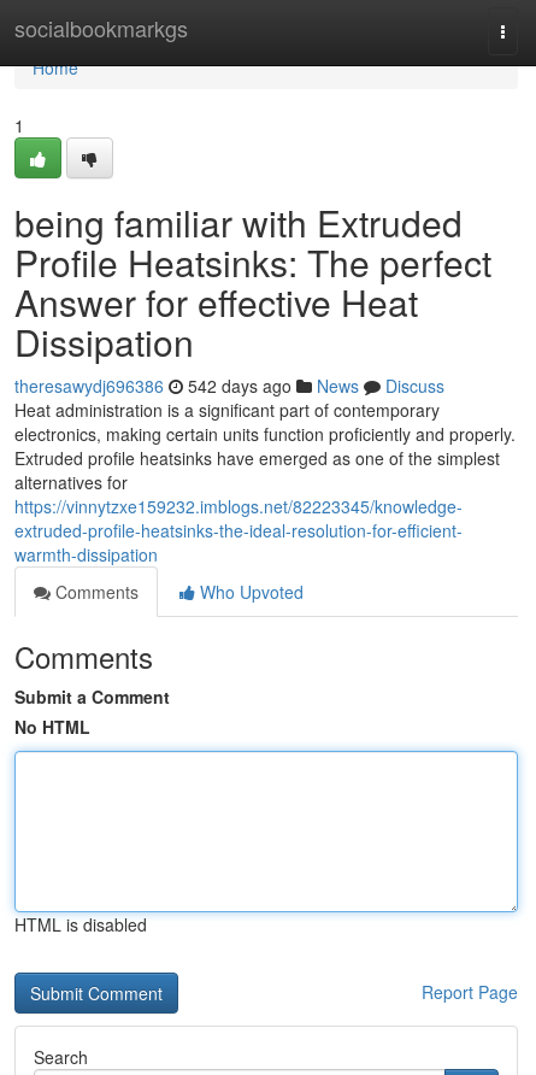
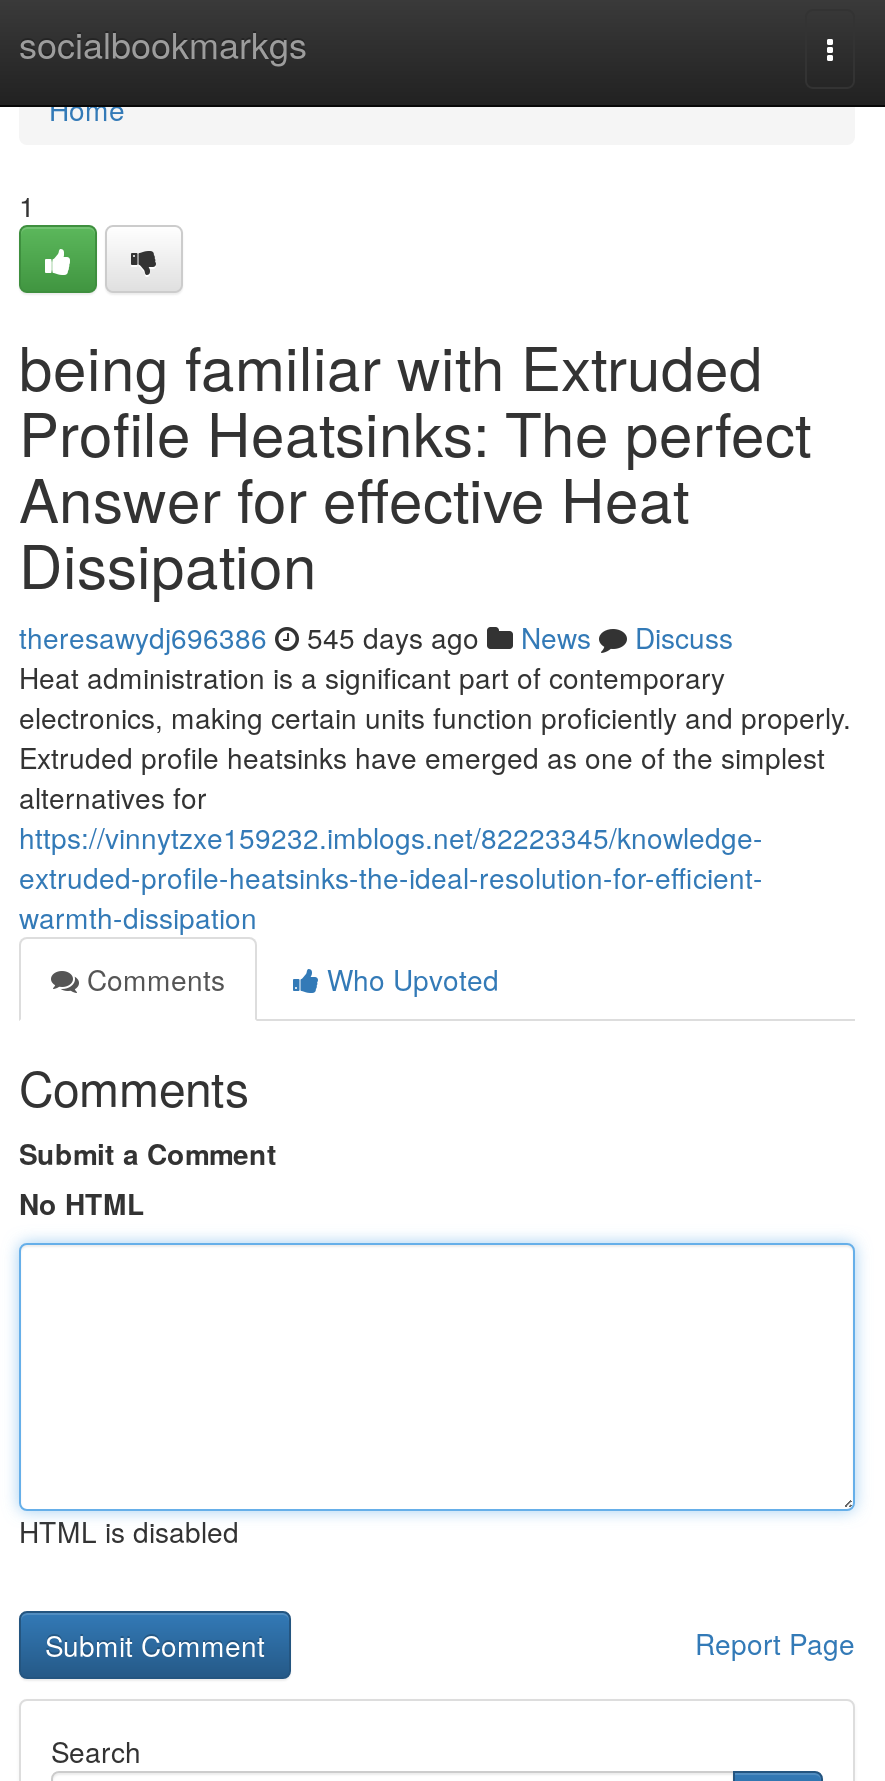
- theresawydj696386 542 days ago News Discuss
+ theresawydj696386 545 days ago News Discuss
